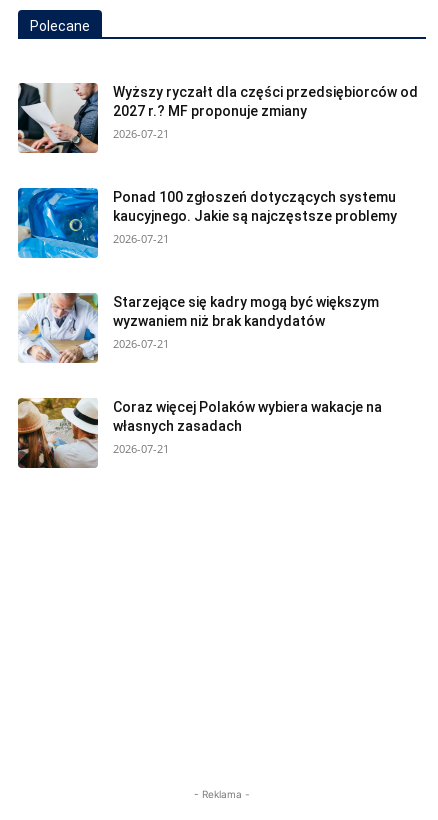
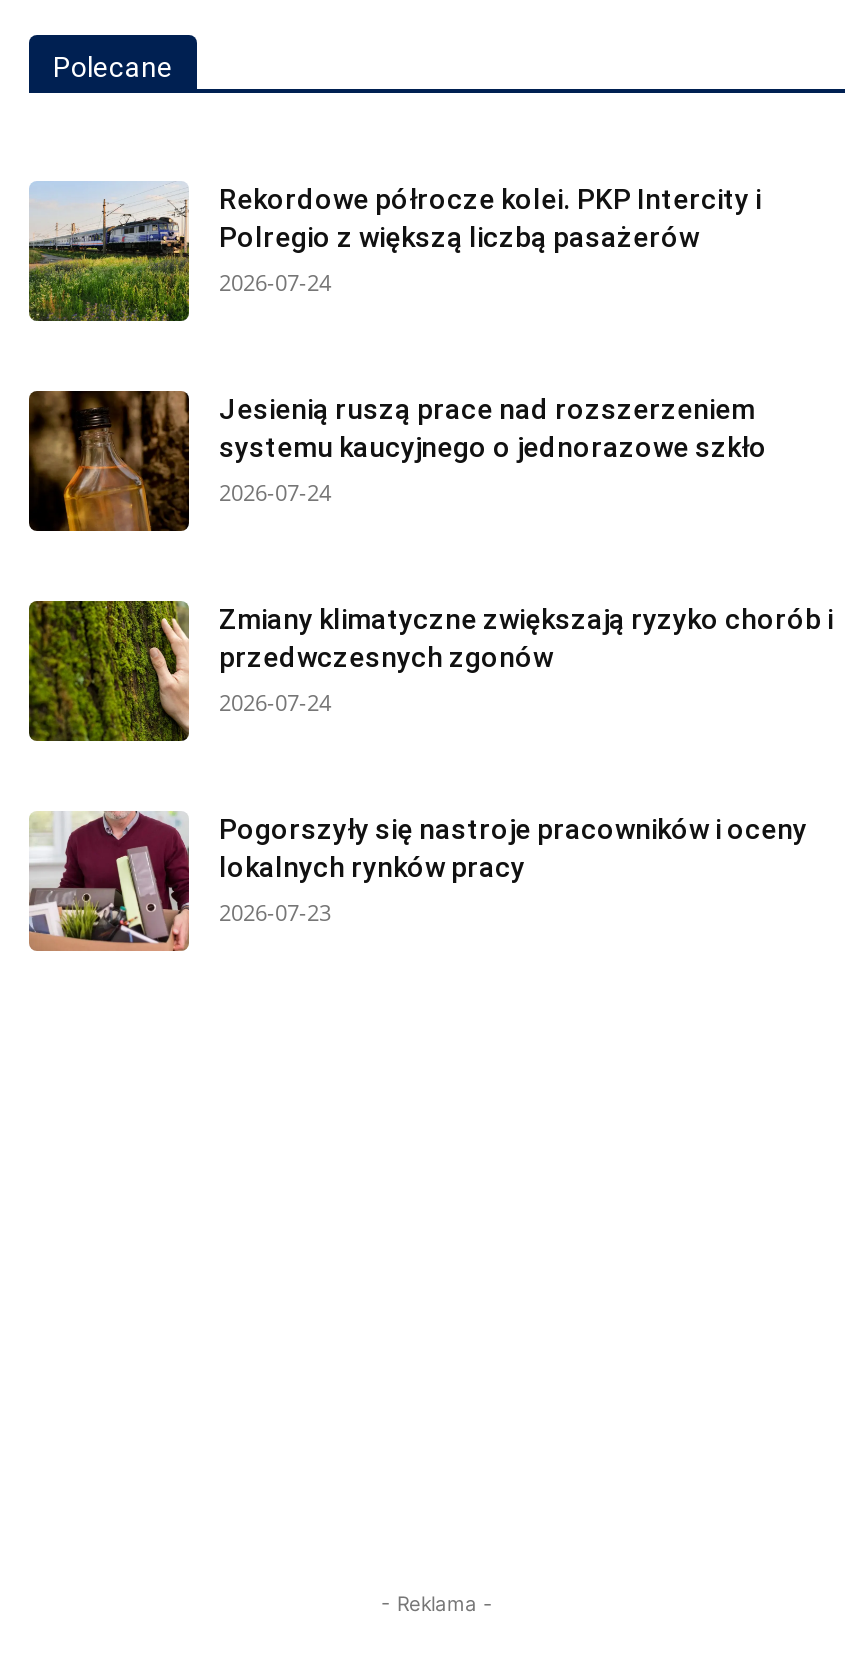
- [image]
- Wyższy ryczałt dla części przedsiębiorców od
- 2027 r.? MF proponuje zmiany
- 2026-07-21
+ [image]
+ Rekordowe półrocze kolei. PKP Intercity i
+ Polregio z większą liczbą pasażerów
+ 2026-07-24

- [image]
- Ponad 100 zgłoszeń dotyczących systemu
- kaucyjnego. Jakie są najczęstsze problemy
- 2026-07-21
+ [image]
+ Jesienią ruszą prace nad rozszerzeniem
+ systemu kaucyjnego o jednorazowe szkło
+ 2026-07-24

- [image]
- Starzejące się kadry mogą być większym
- wyzwaniem niż brak kandydatów
- 2026-07-21
+ [image]
+ Zmiany klimatyczne zwiększają ryzyko chorób i
+ przedwczesnych zgonów
+ 2026-07-24

- [image]
- Coraz więcej Polaków wybiera wakacje na
- własnych zasadach
- 2026-07-21
+ [image]
+ Pogorszyły się nastroje pracowników i oceny
+ lokalnych rynków pracy
+ 2026-07-23
